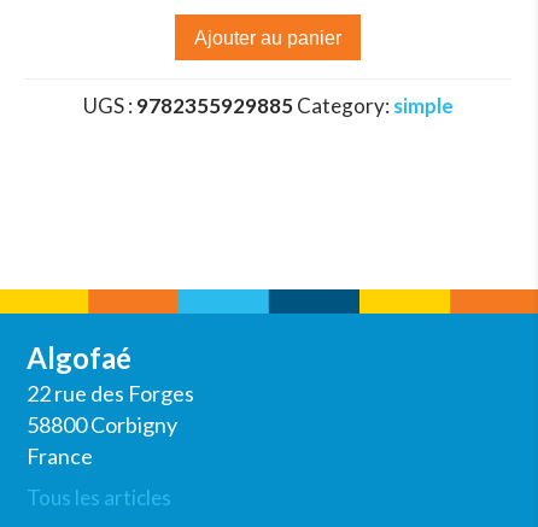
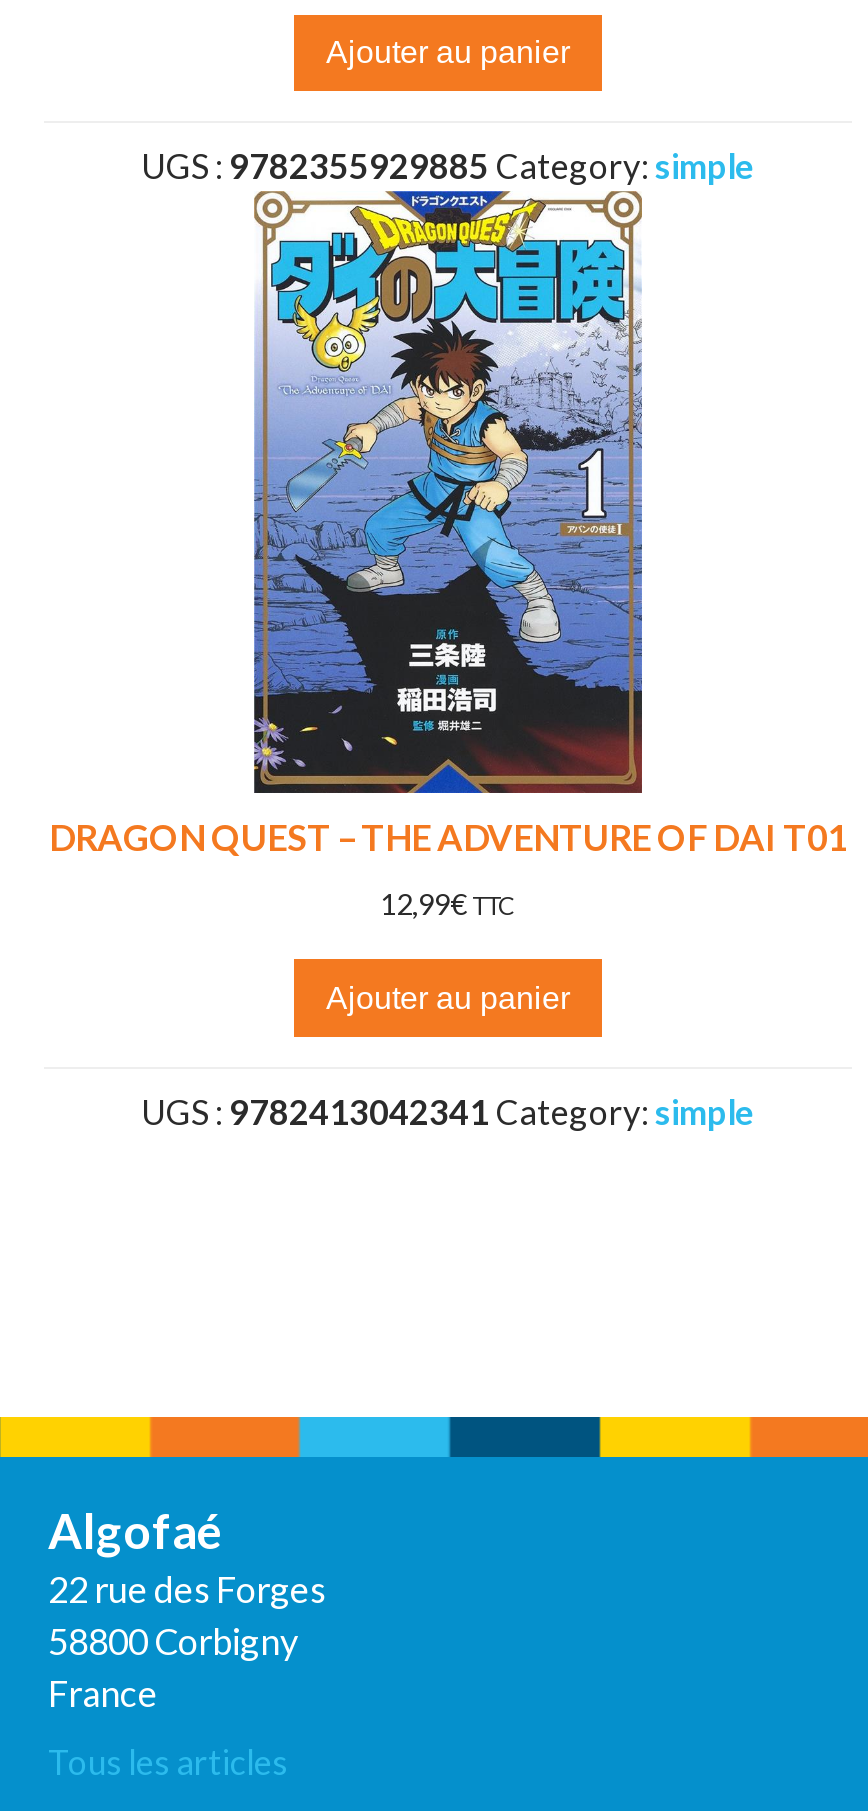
+ [image]
+ DRAGON QUEST – THE ADVENTURE OF DAI T01
+ 12,99€ TTC
+ Ajouter au panier
+ UGS : 9782413042341 Category: simple
